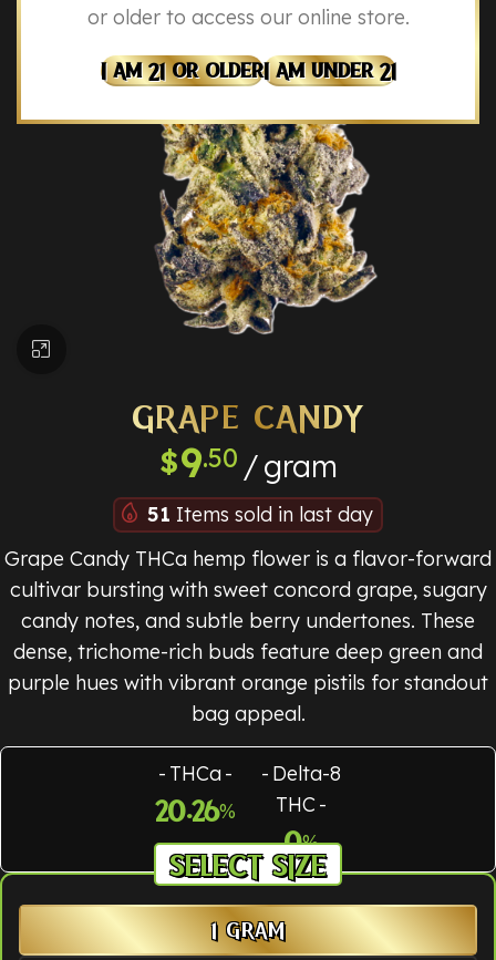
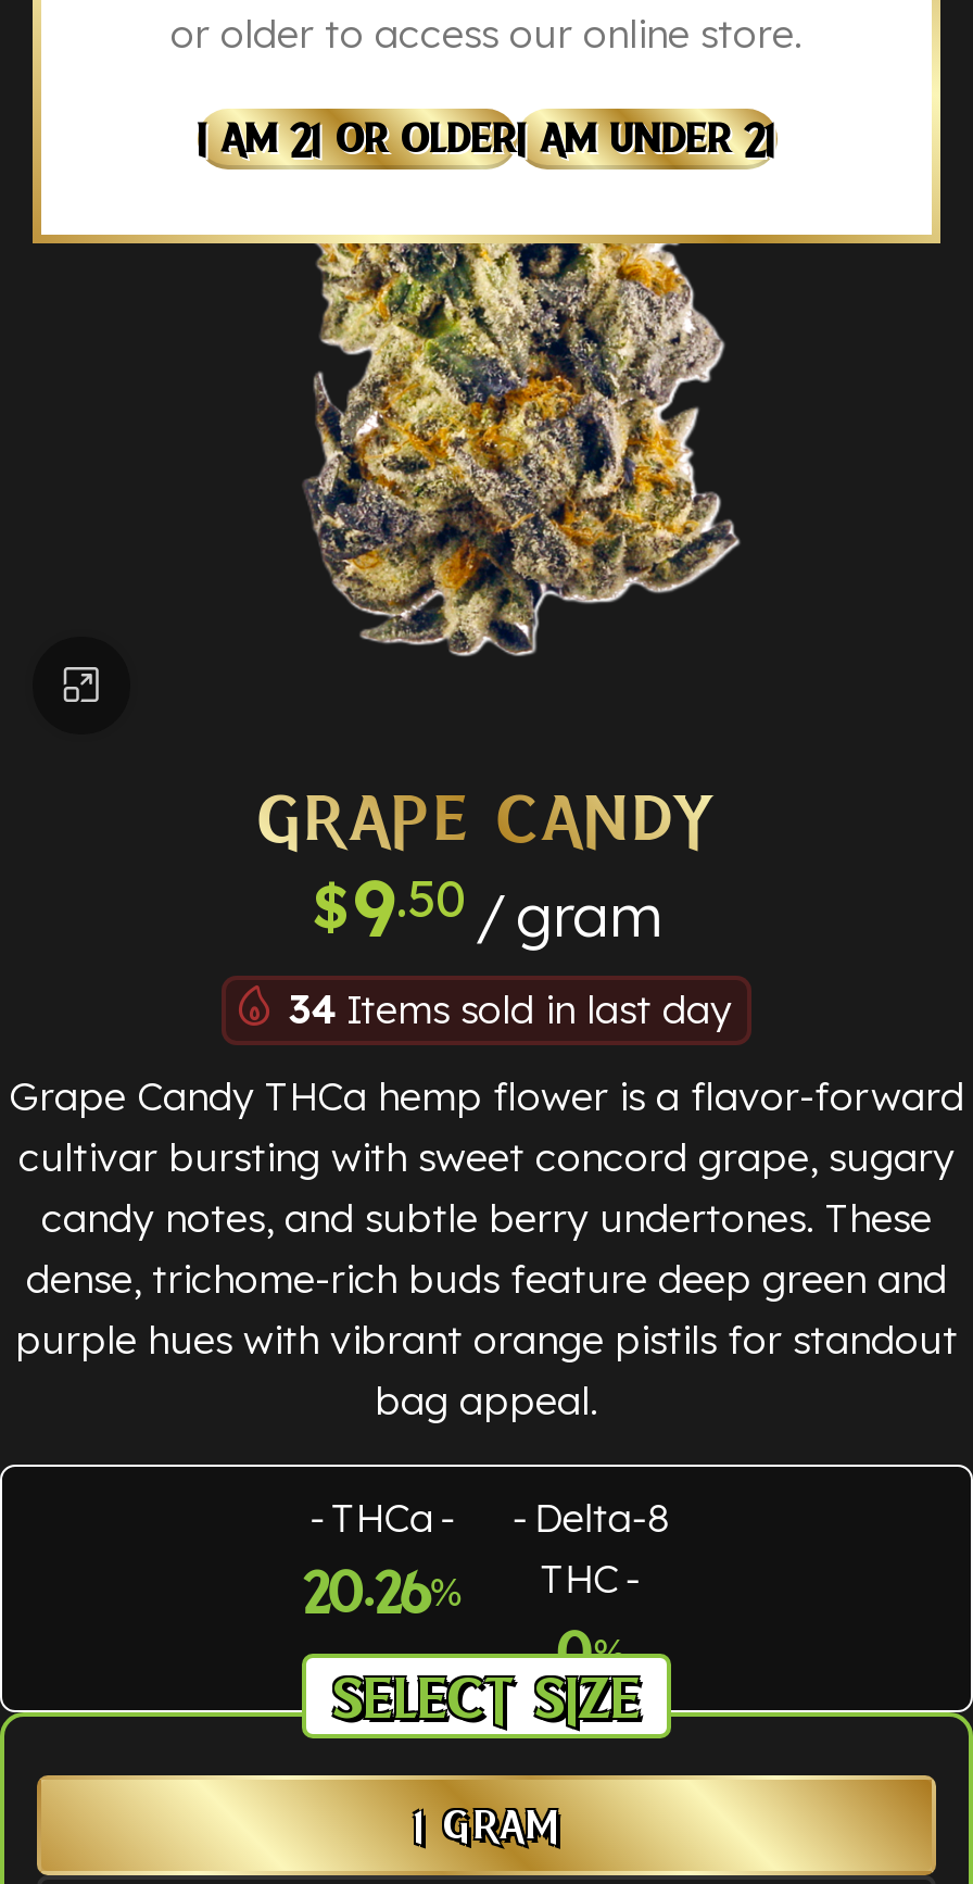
- 51 Items sold in last day
+ 34 Items sold in last day
